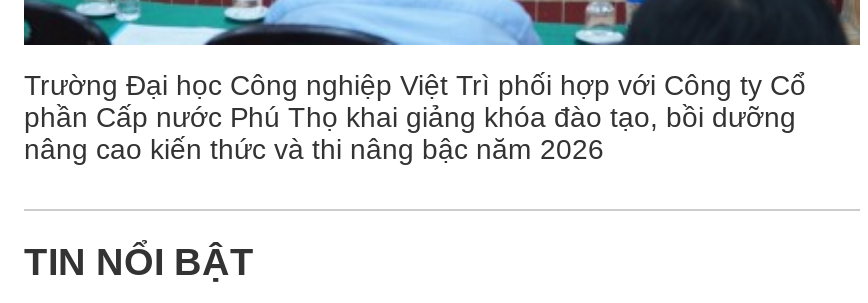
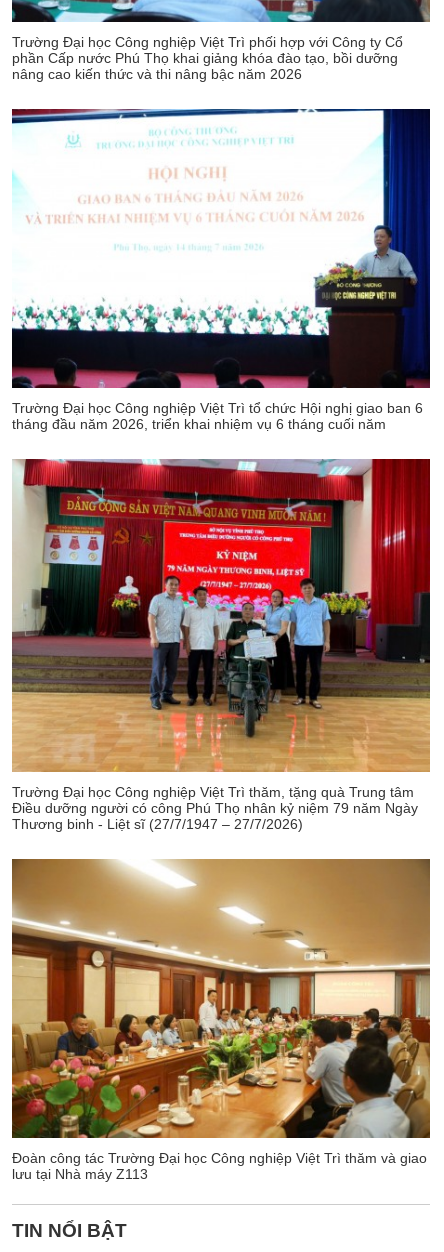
+ [image]
+ Trường Đại học Công nghiệp Việt Trì thăm, tặng quà Trung tâm
+ Điều dưỡng người có công Phú Thọ nhân kỷ niệm 79 năm Ngày
+ Thương binh - Liệt sĩ (27/7/1947 – 27/7/2026)

+ [image]
+ Đoàn công tác Trường Đại học Công nghiệp Việt Trì thăm và giao
+ lưu tại Nhà máy Z113

+ [image]
+ Trường Đại học Công nghiệp Việt Trì tổ chức Hội nghị giao ban 6
+ tháng đầu năm 2026, triển khai nhiệm vụ 6 tháng cuối năm
